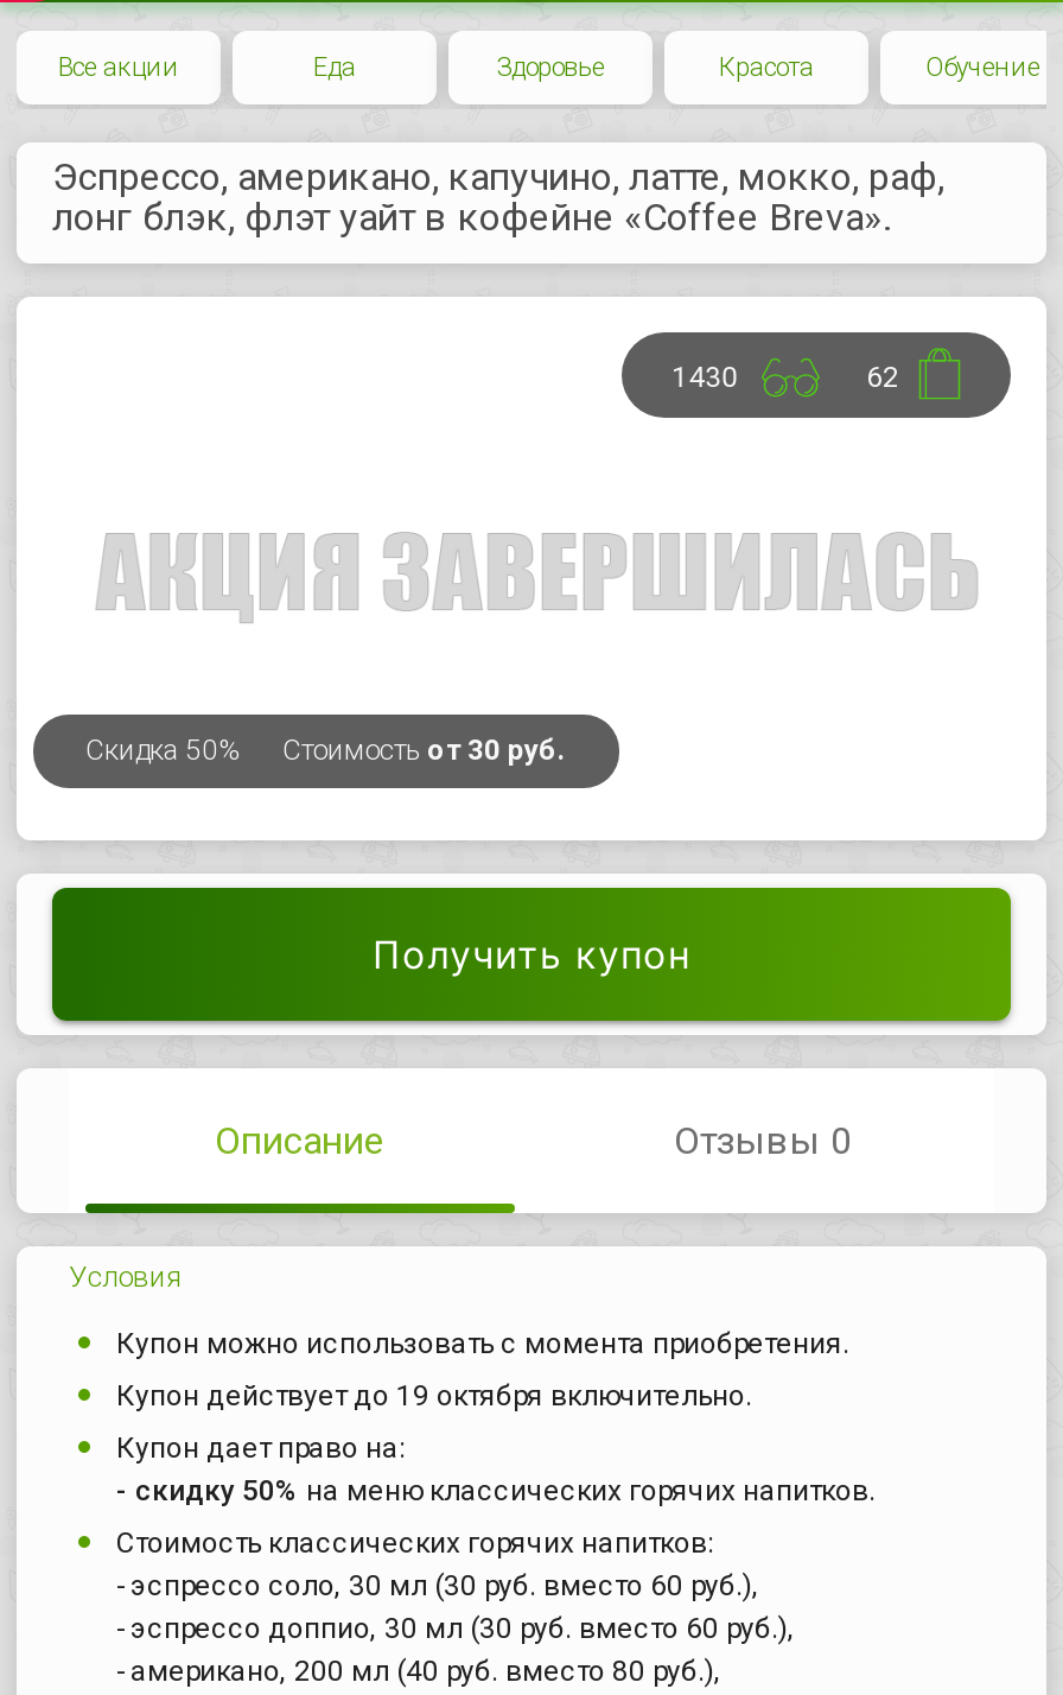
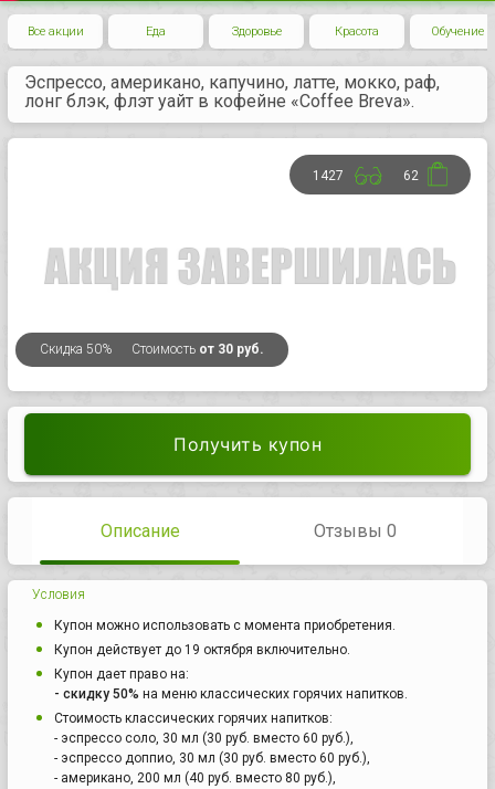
- 1430
+ 1427
